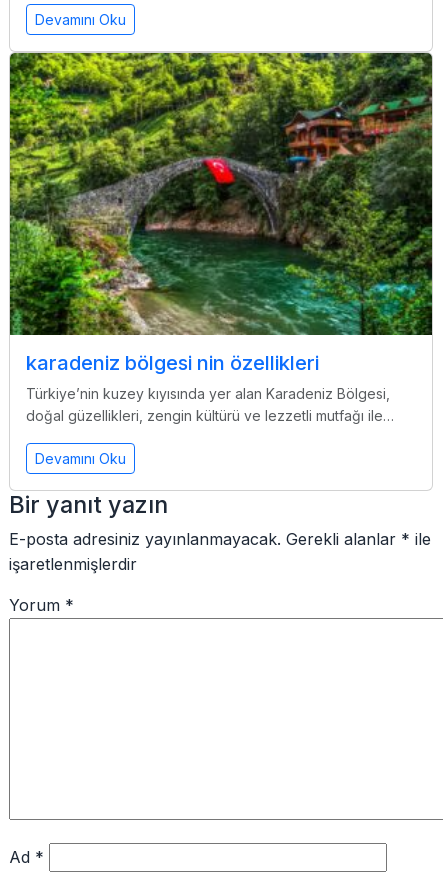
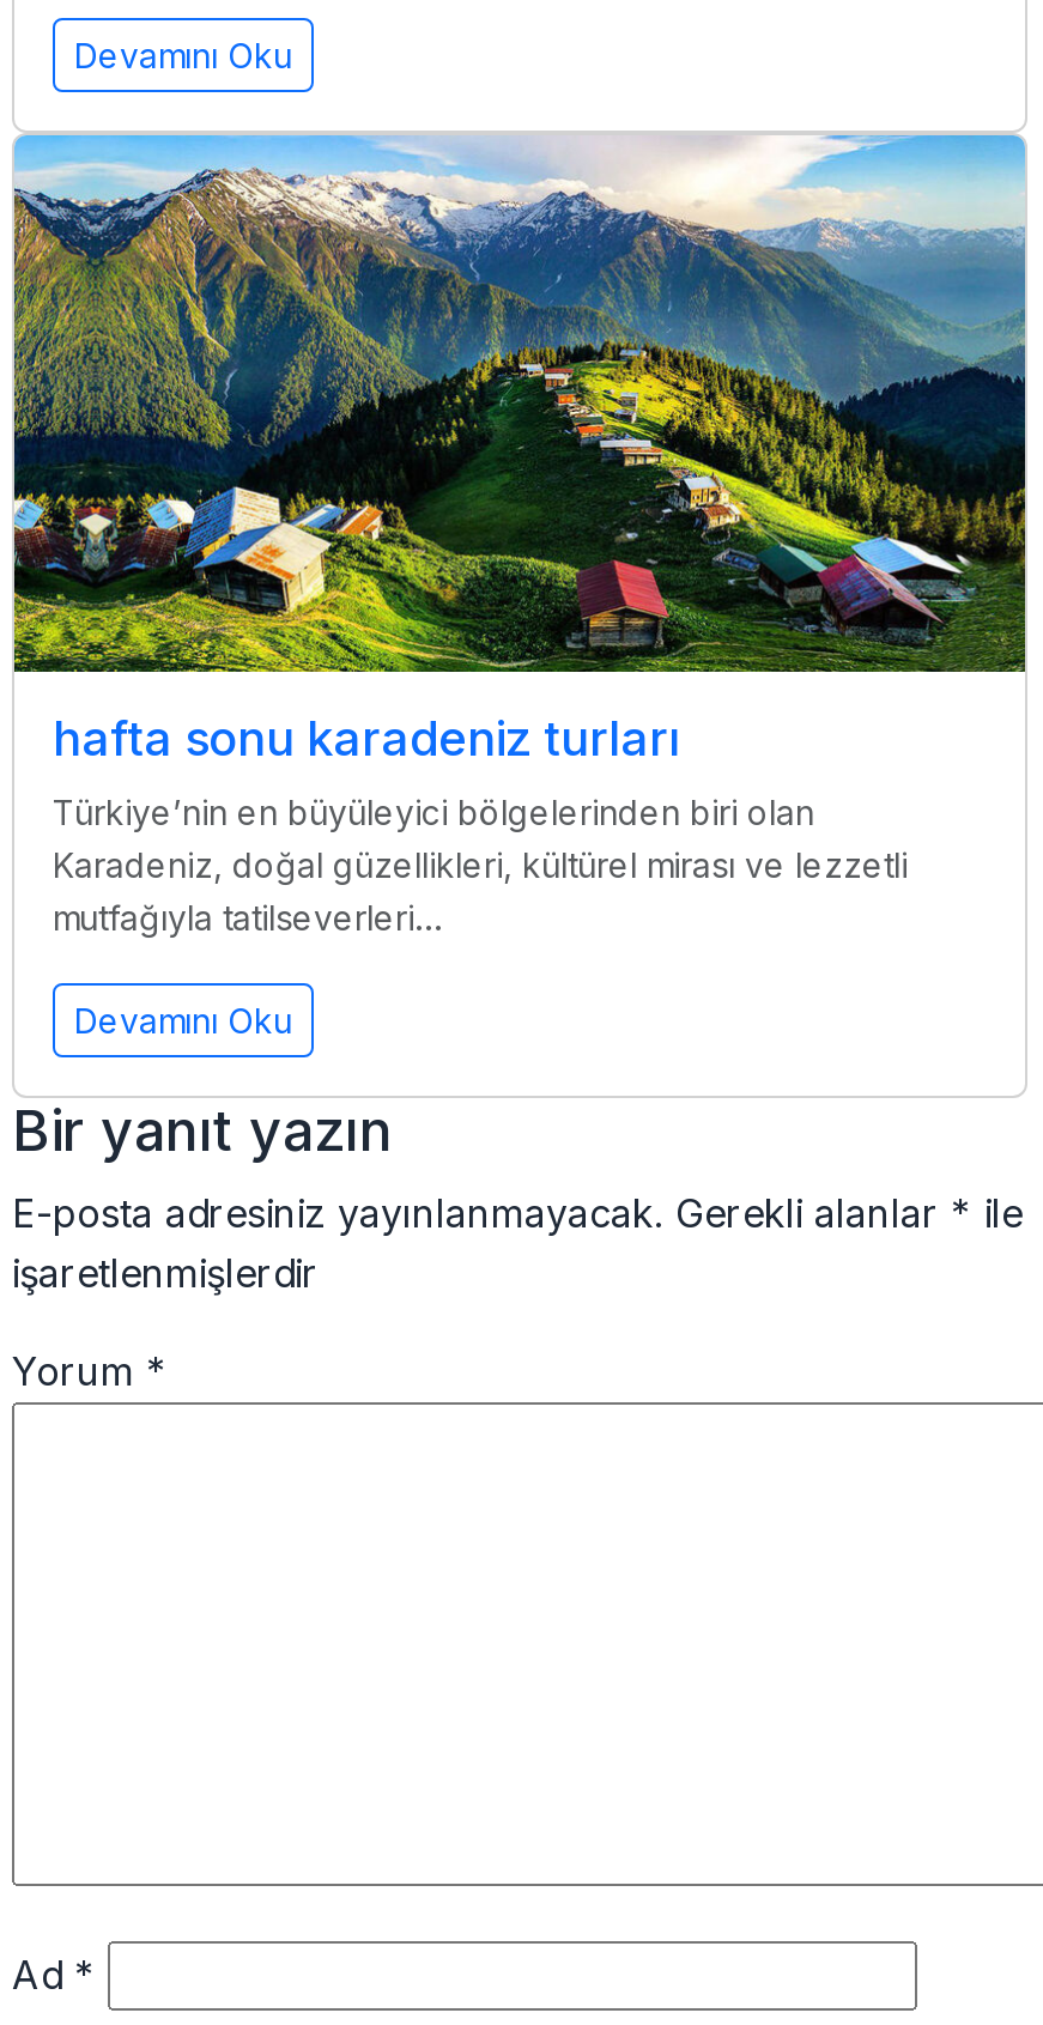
- [image]
- karadeniz bölgesi nin özellikleri
- Türkiye’nin kuzey kıyısında yer alan Karadeniz Bölgesi,
- doğal güzellikleri, zengin kültürü ve lezzetli mutfağı ile…
+ [image]
+ hafta sonu karadeniz turları
+ Türkiye’nin en büyüleyici bölgelerinden biri olan
+ Karadeniz, doğal güzellikleri, kültürel mirası ve lezzetli
+ mutfağıyla tatilseverleri…
